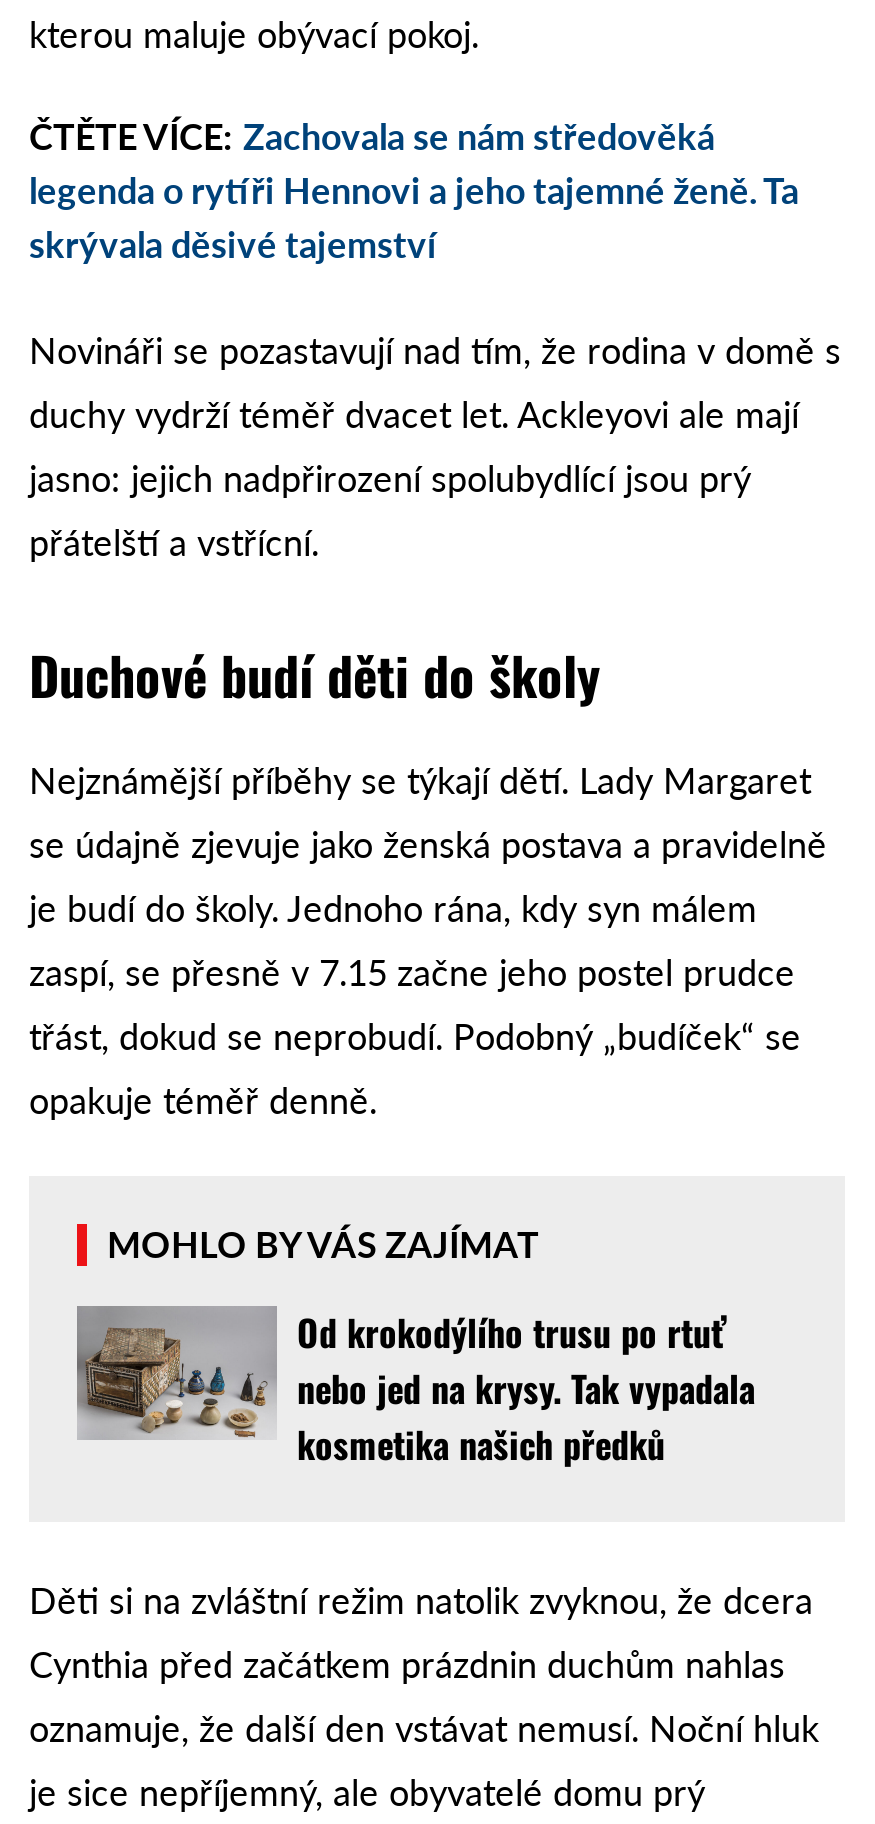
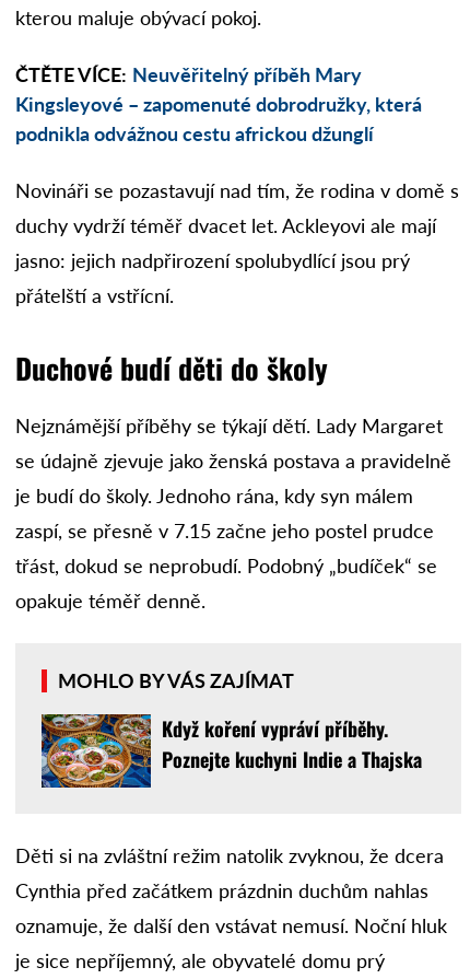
- ČTĚTE VÍCE: Zachovala se nám středověká
- legenda o rytíři Hennovi a jeho tajemné ženě. Ta
- skrývala děsivé tajemství
+ ČTĚTE VÍCE: Neuvěřitelný příběh Mary
+ Kingsleyové – zapomenuté dobrodružky, která
+ podnikla odvážnou cestu africkou džunglí

- [image]
- Od krokodýlího trusu po rtuť
- nebo jed na krysy. Tak vypadala
- kosmetika našich předků
+ [image]
+ Když koření vypráví příběhy.
+ Poznejte kuchyni Indie a Thajska
